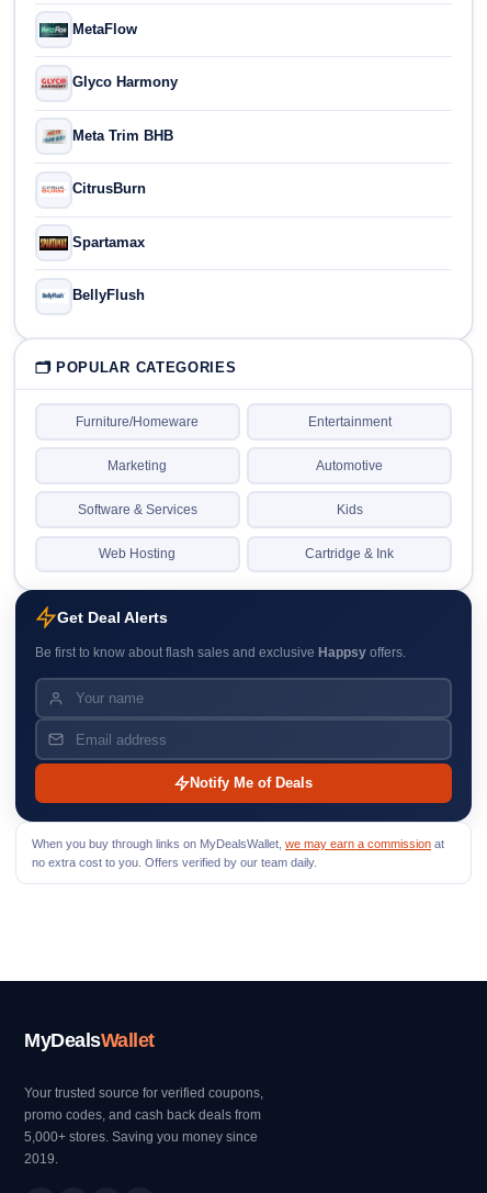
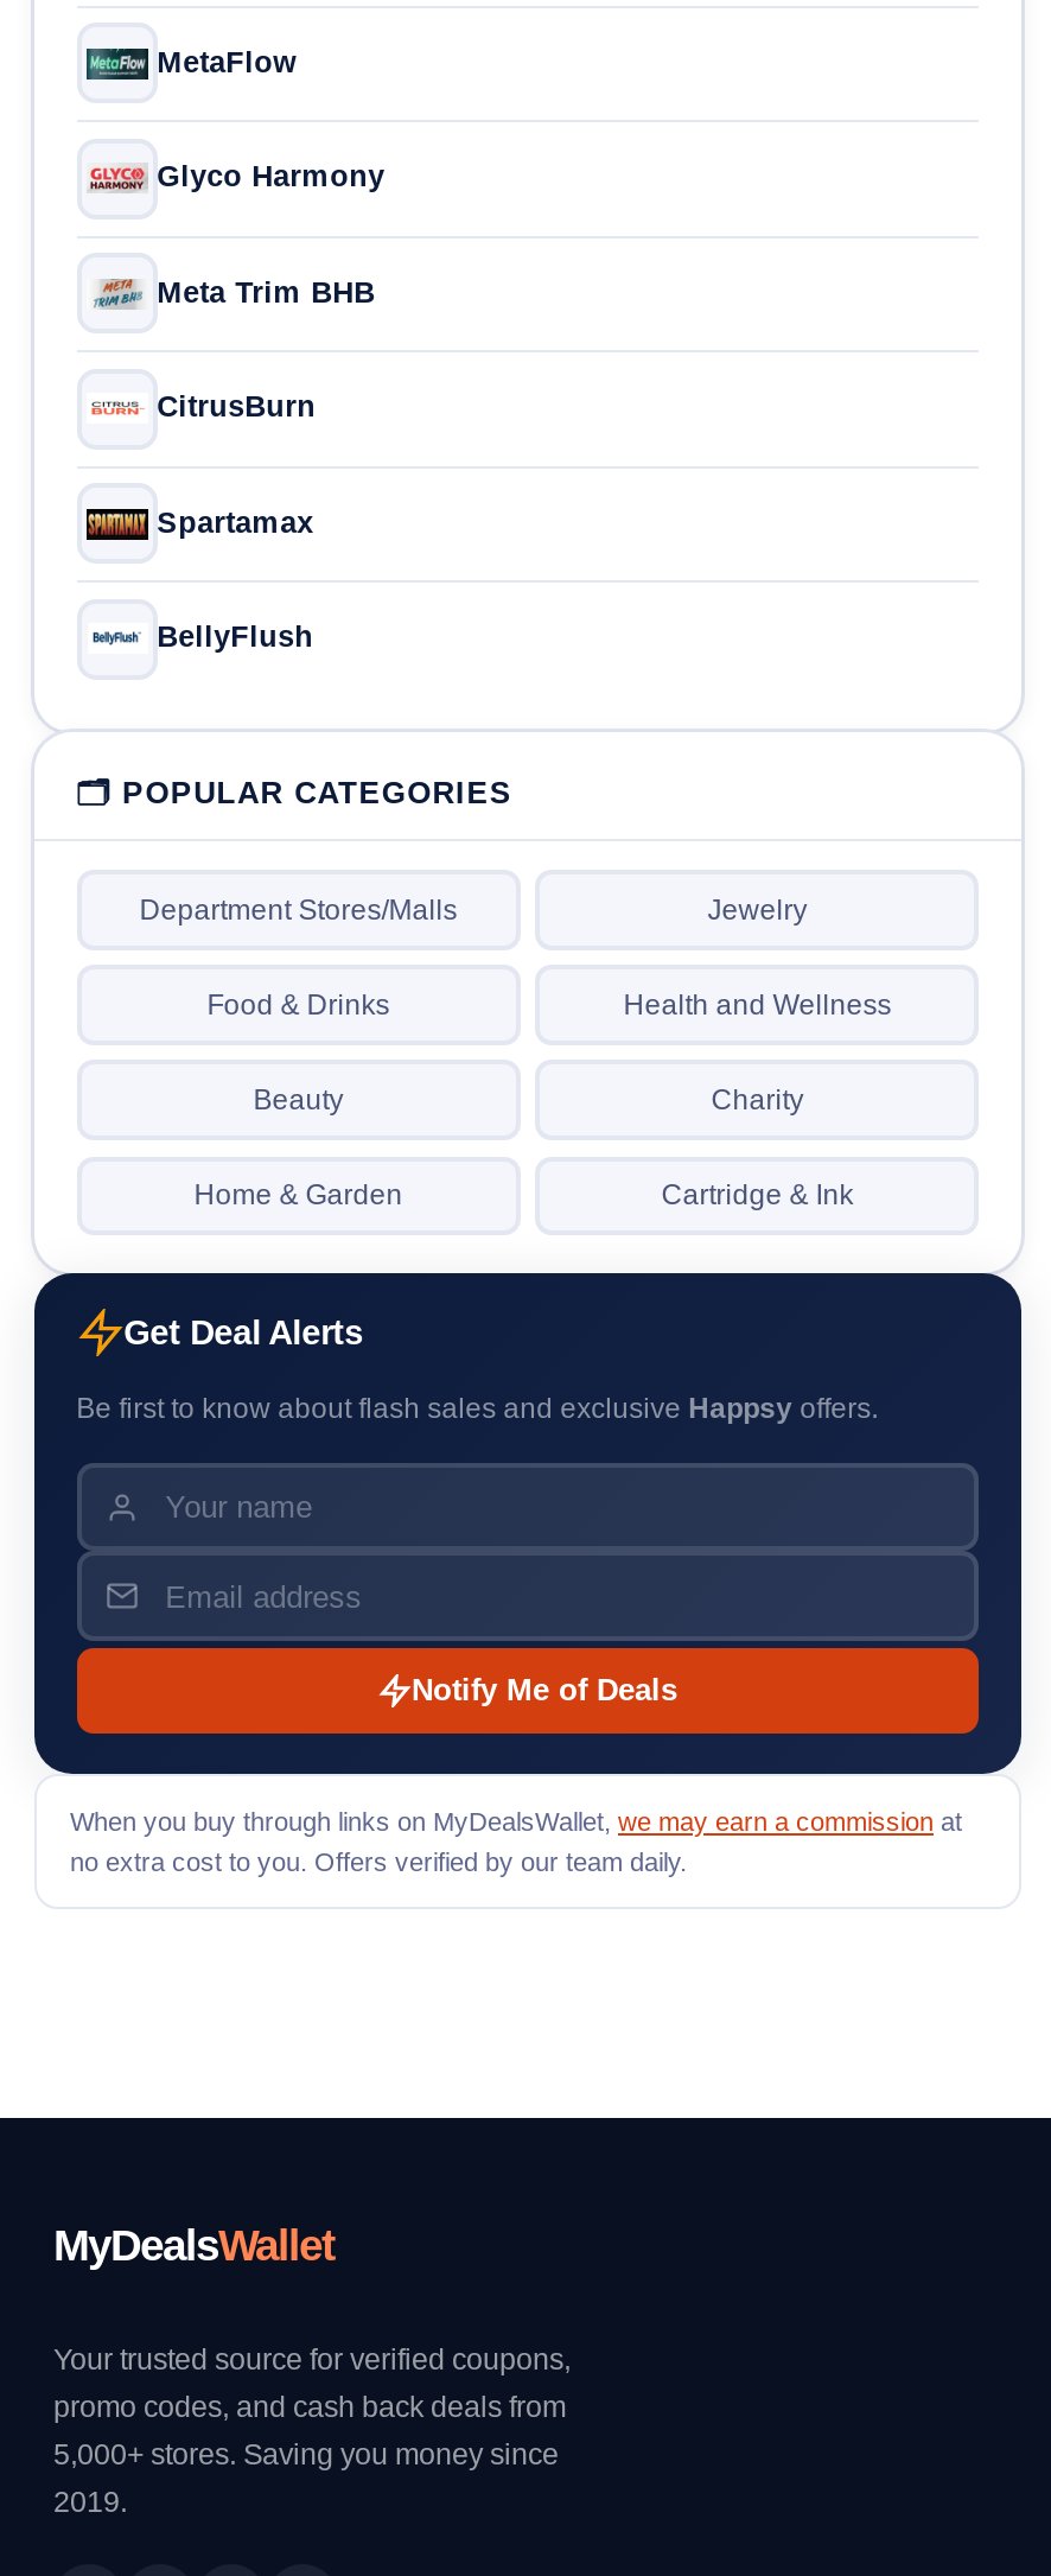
- Furniture/Homeware
- Entertainment
+ Department Stores/Malls
+ Jewelry

- Marketing
- Automotive
+ Food & Drinks
+ Health and Wellness

- Software & Services
- Kids
+ Beauty
+ Charity

- Web Hosting
+ Home & Garden
